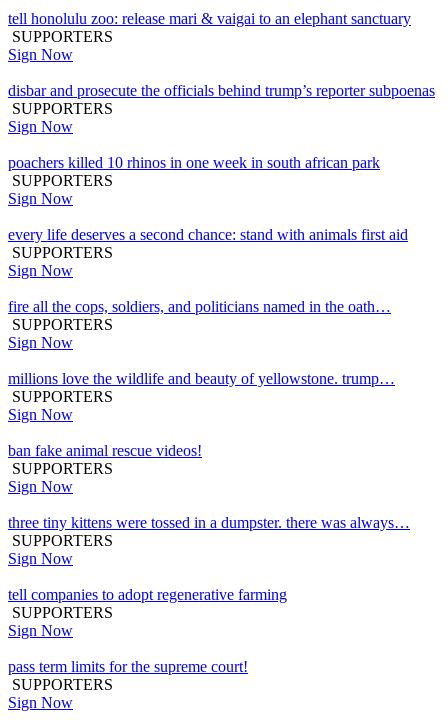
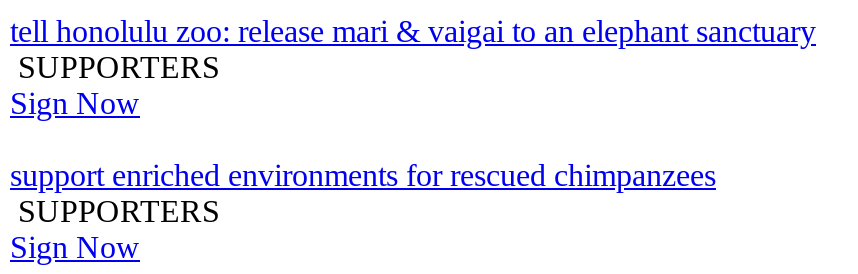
- disbar and prosecute the officials behind trump’s reporter subpoenas
- SUPPORTERS
- Sign Now
- poachers killed 10 rhinos in one week in south african park
- SUPPORTERS
- Sign Now
- every life deserves a second chance: stand with animals first aid
- SUPPORTERS
- Sign Now
- fire all the cops, soldiers, and politicians named in the oath…
- SUPPORTERS
- Sign Now
- millions love the wildlife and beauty of yellowstone. trump…
- SUPPORTERS
- Sign Now
- ban fake animal rescue videos!
- SUPPORTERS
- Sign Now
- three tiny kittens were tossed in a dumpster. there was always…
- SUPPORTERS
- Sign Now
- tell companies to adopt regenerative farming
- SUPPORTERS
- Sign Now
- pass term limits for the supreme court!
+ support enriched environments for rescued chimpanzees
